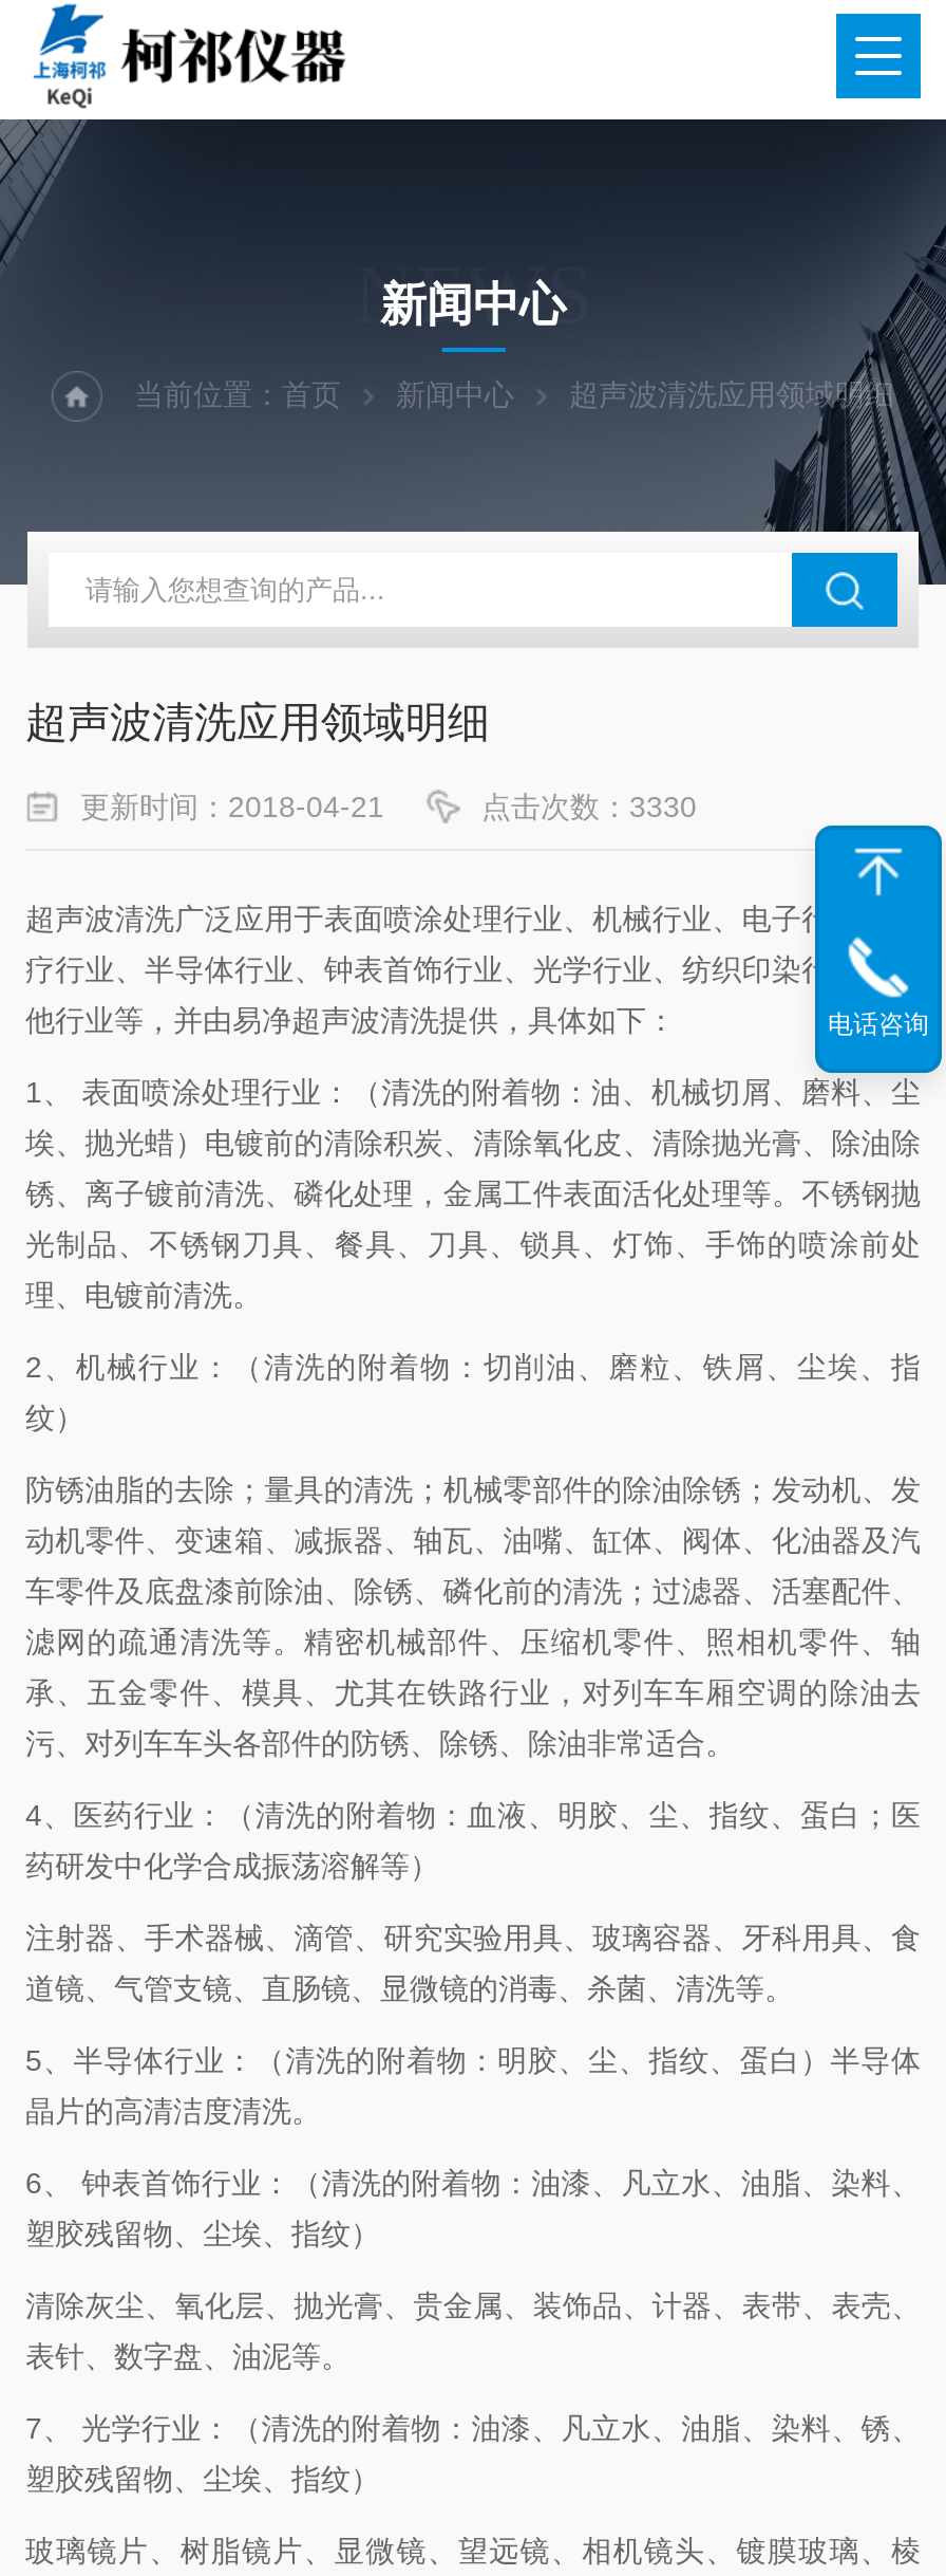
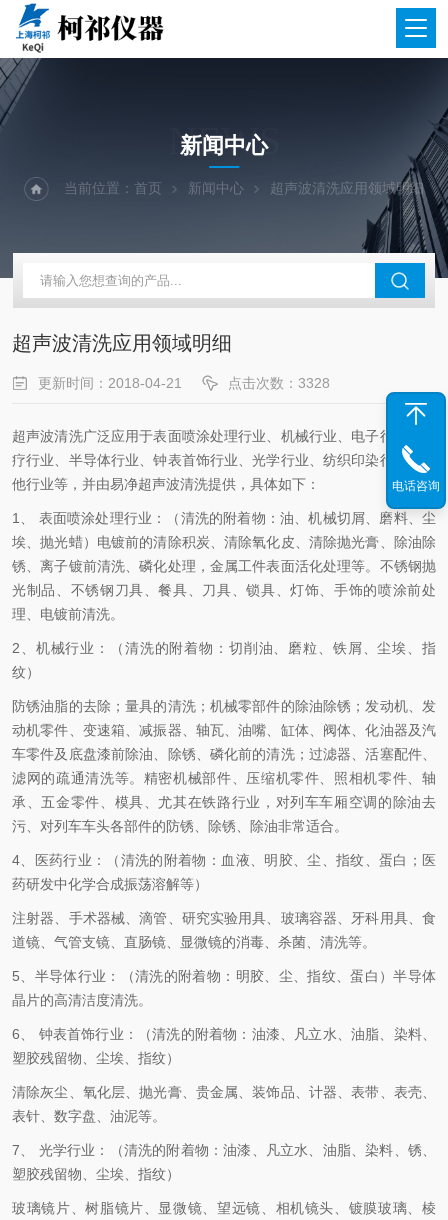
- 点击次数：3330
+ 点击次数：3328
